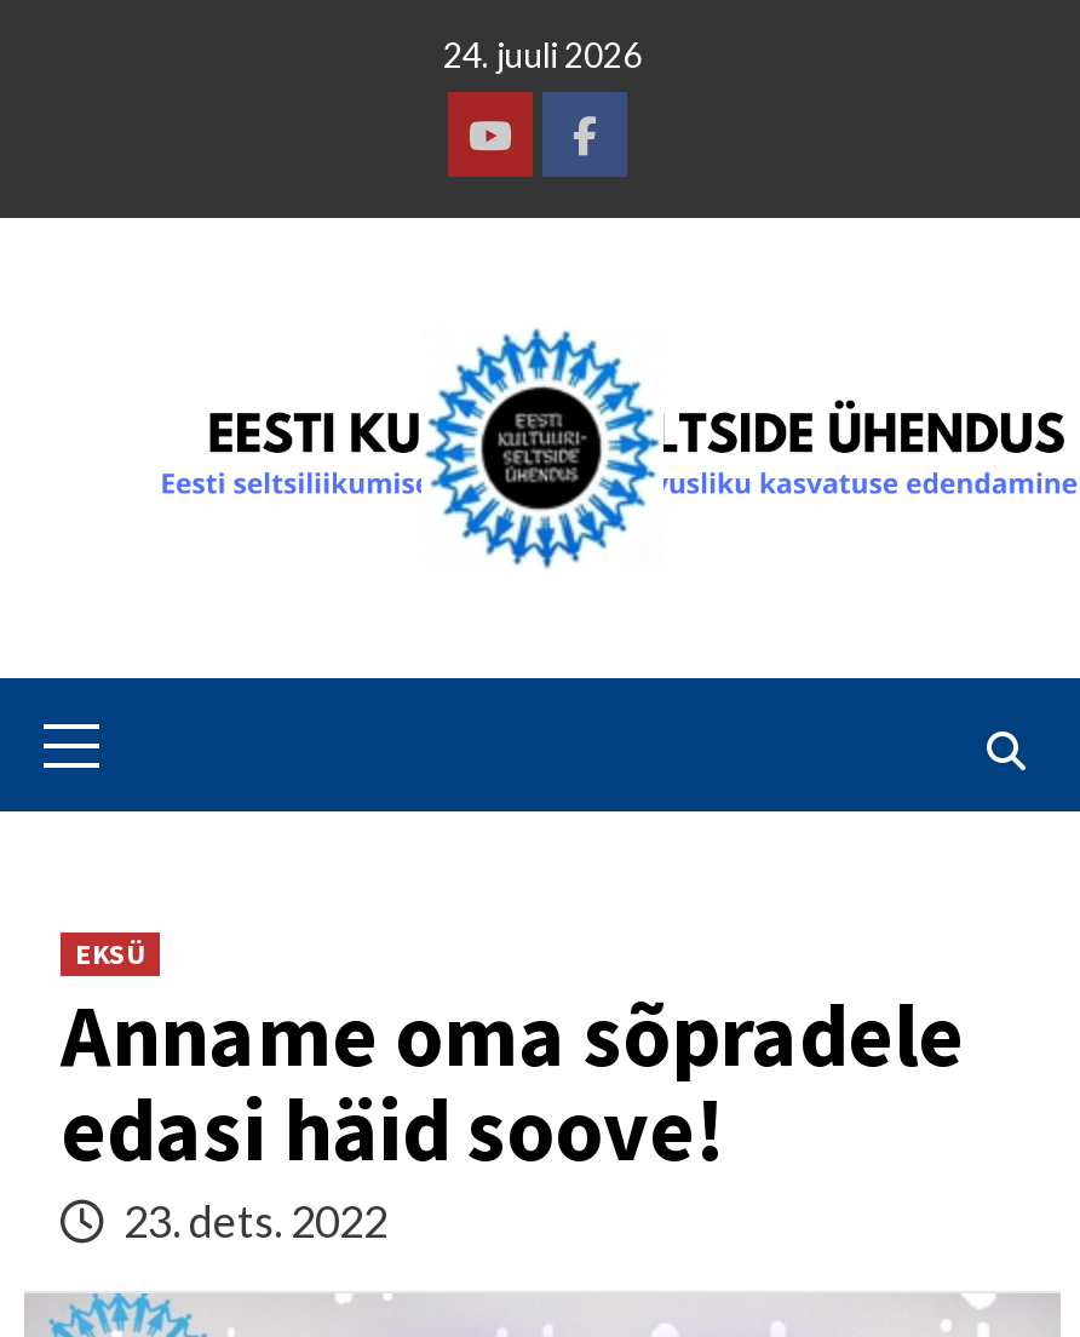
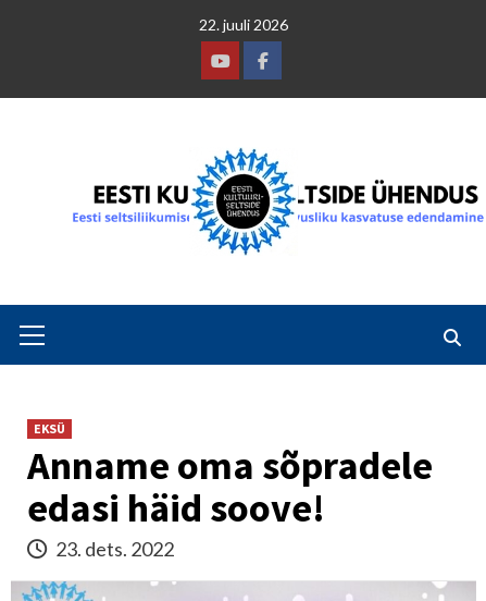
- 24. juuli 2026
+ 22. juuli 2026
